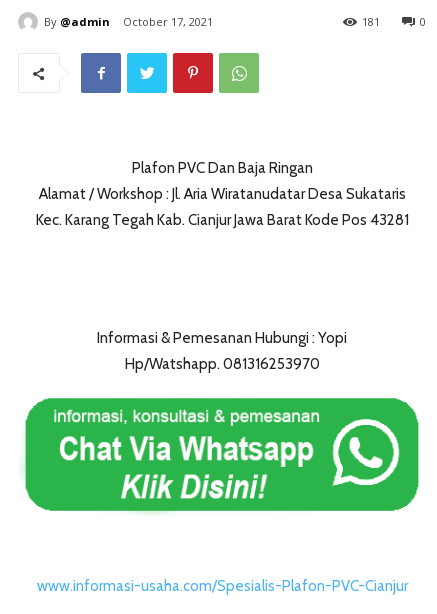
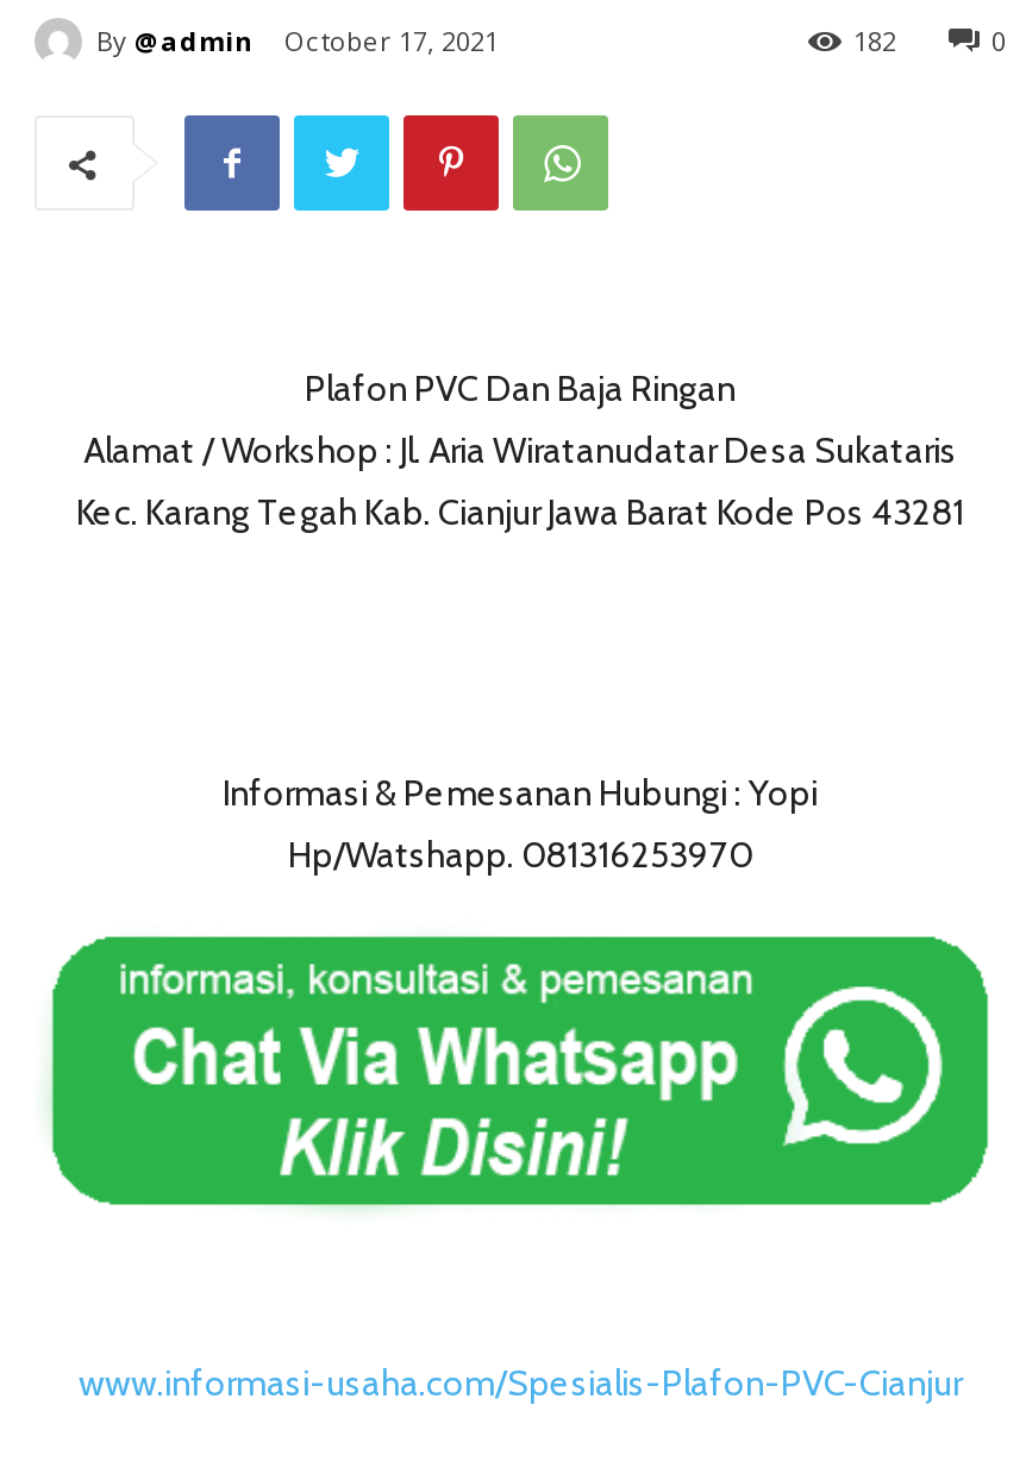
- 181
+ 182
